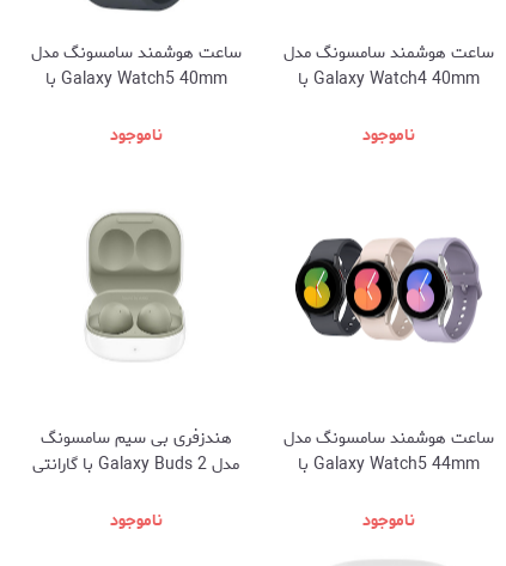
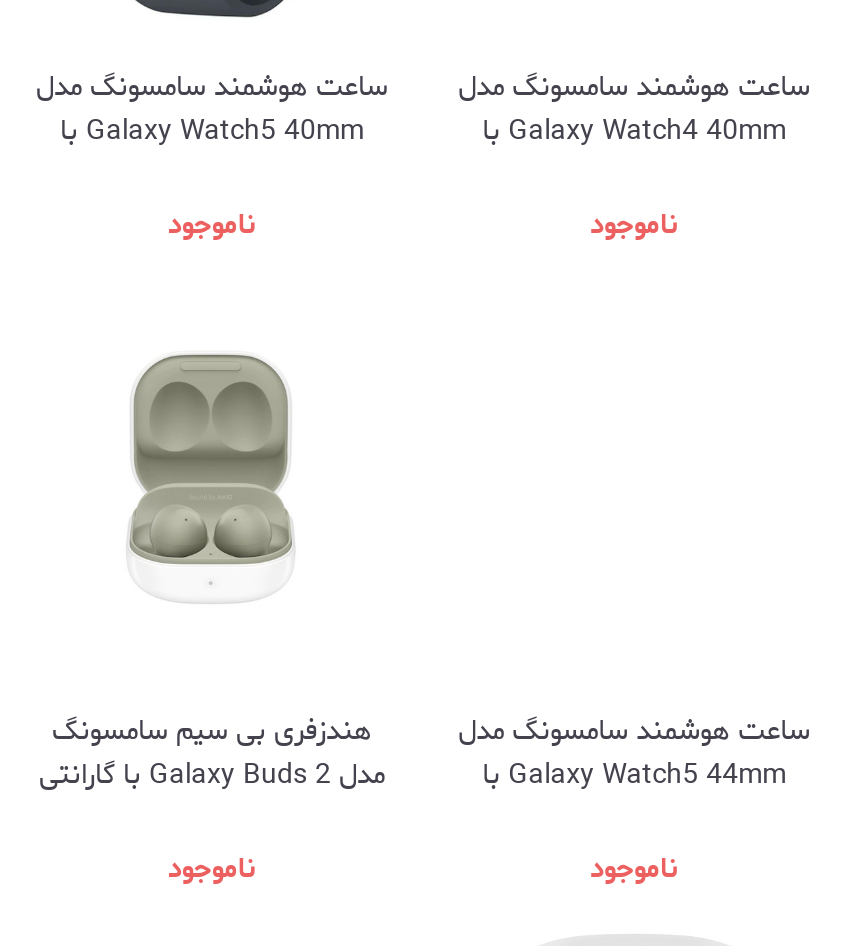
- [image]
